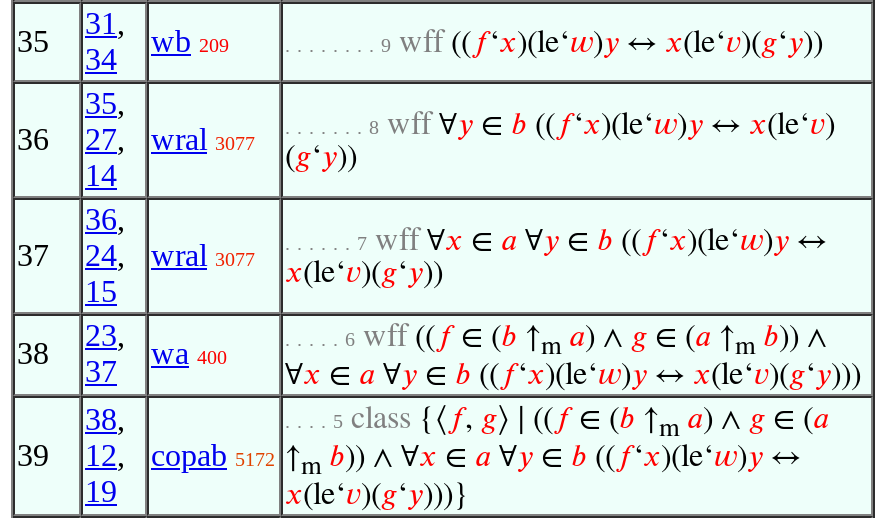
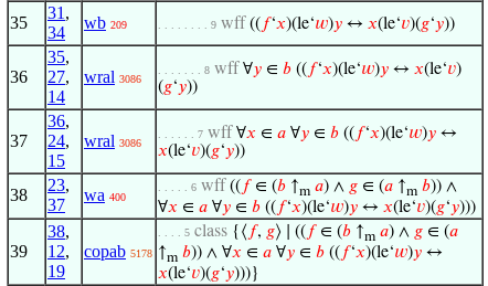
- wral 3077
+ wral 3086

- wral 3077
+ wral 3086

- copab 5172
+ copab 5178
